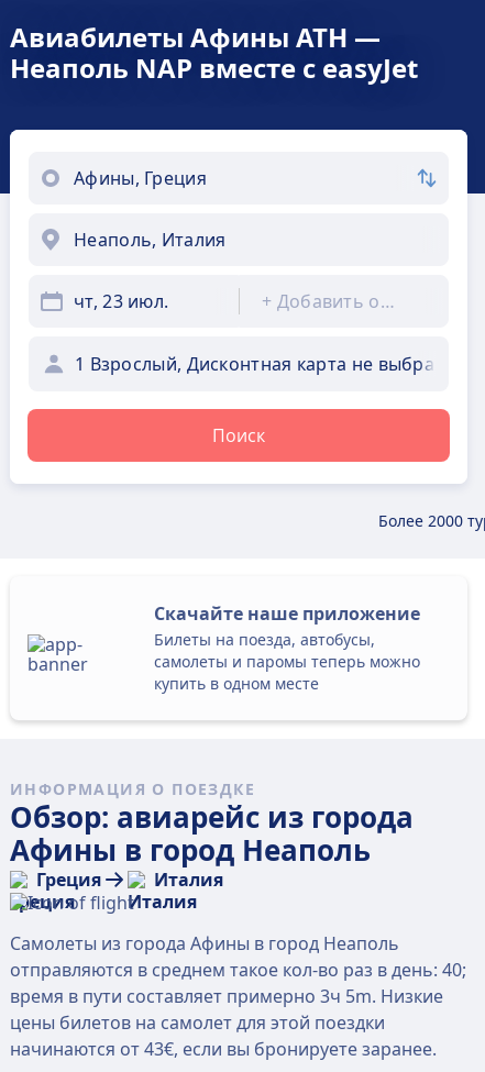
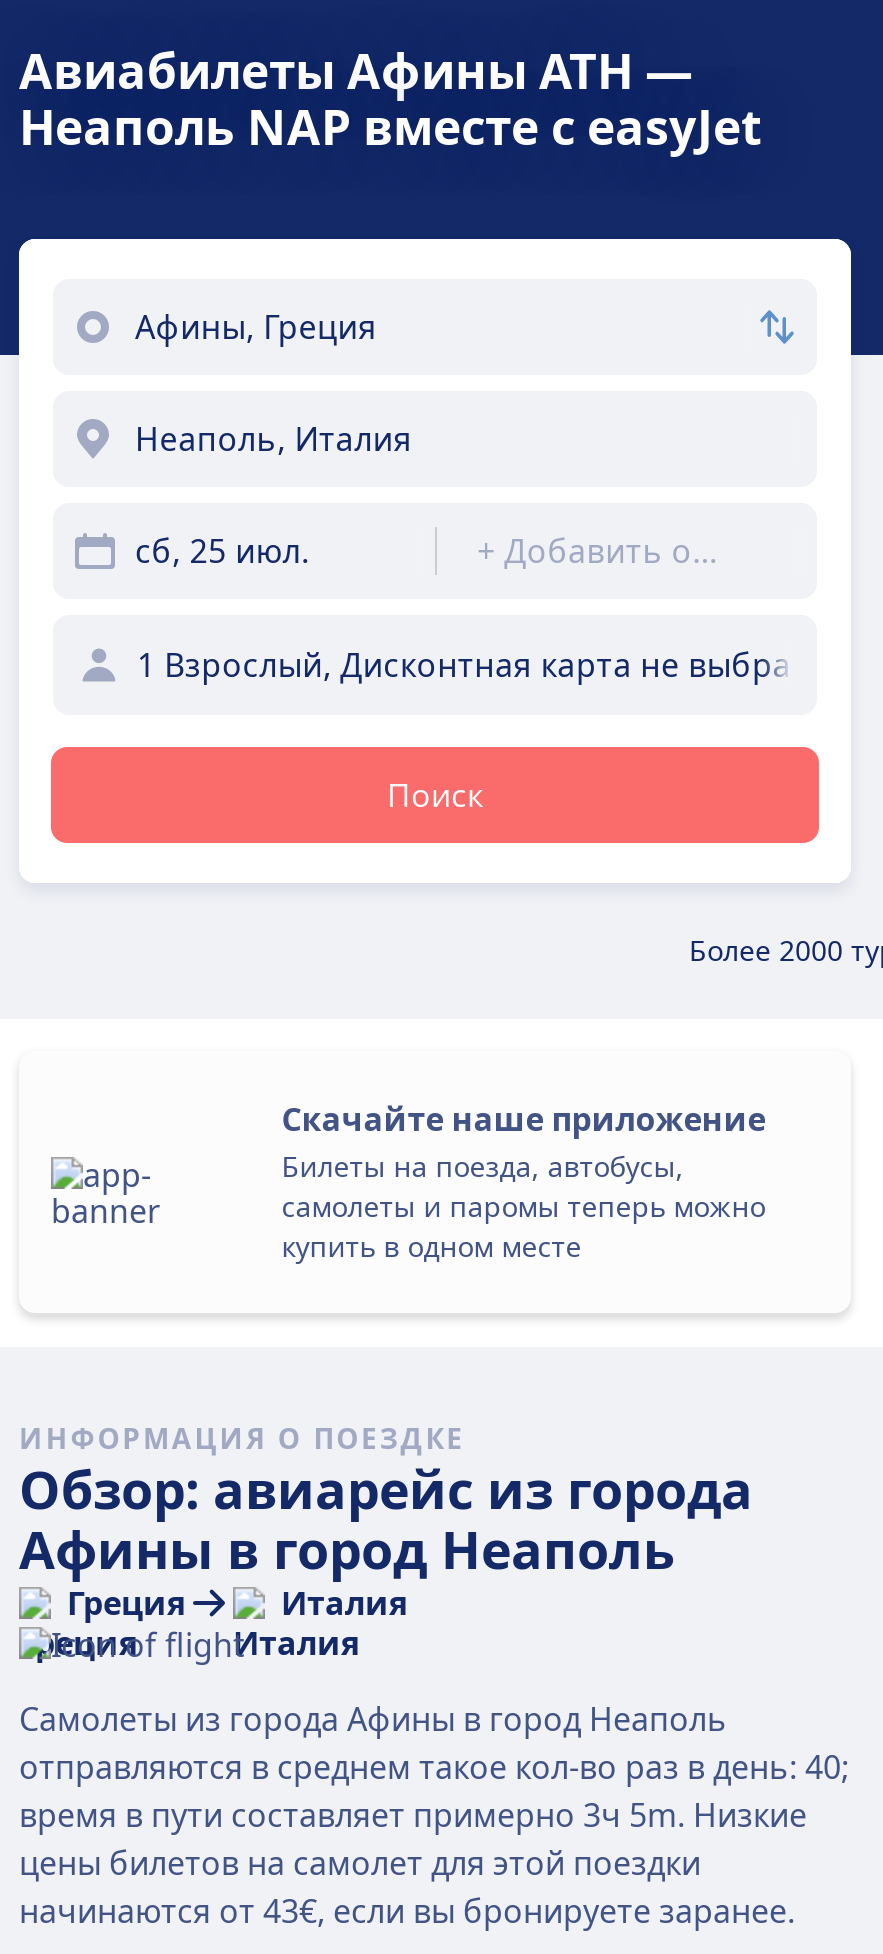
- чт, 23 июл.
+ сб, 25 июл.
